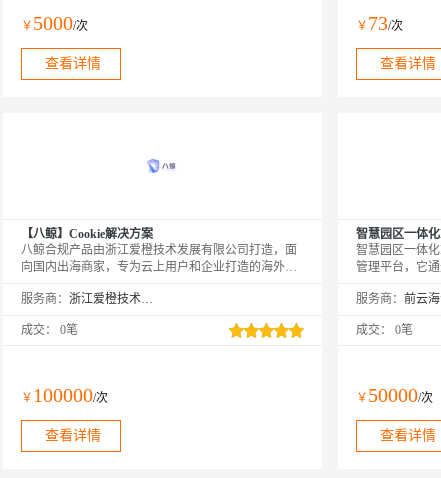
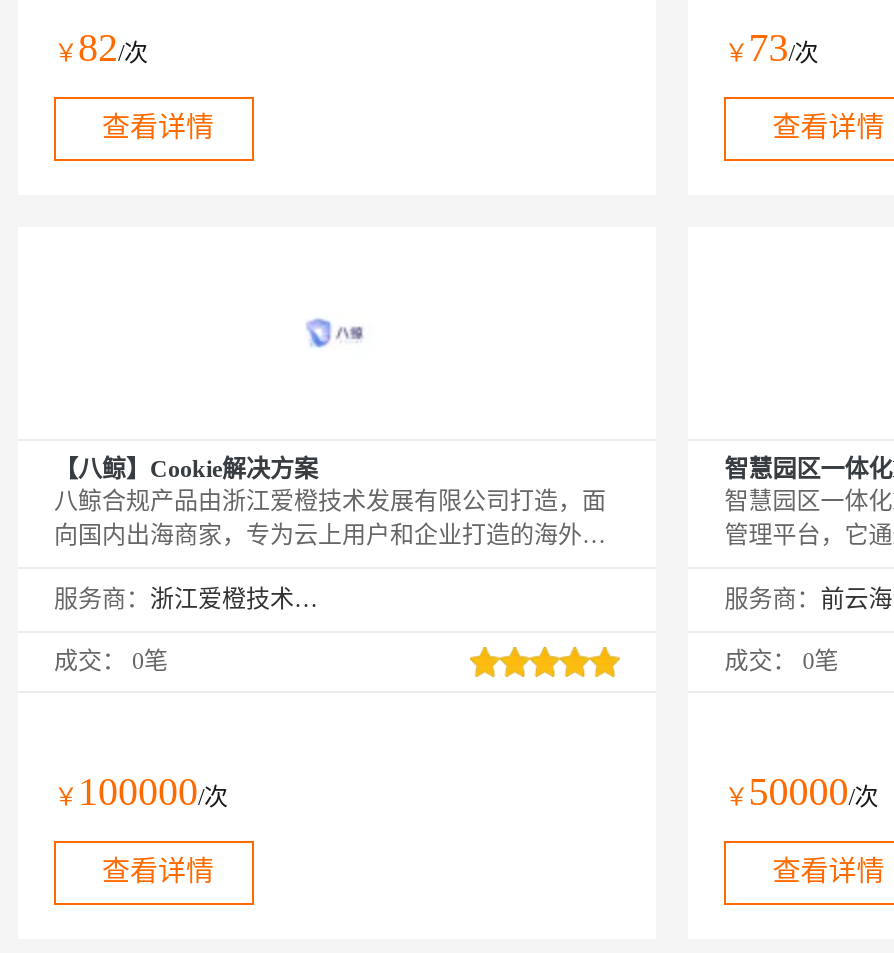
- ￥5000/次
+ ￥82/次
